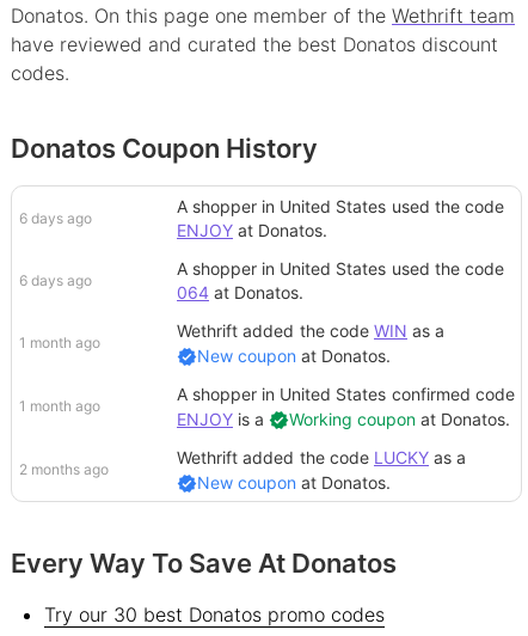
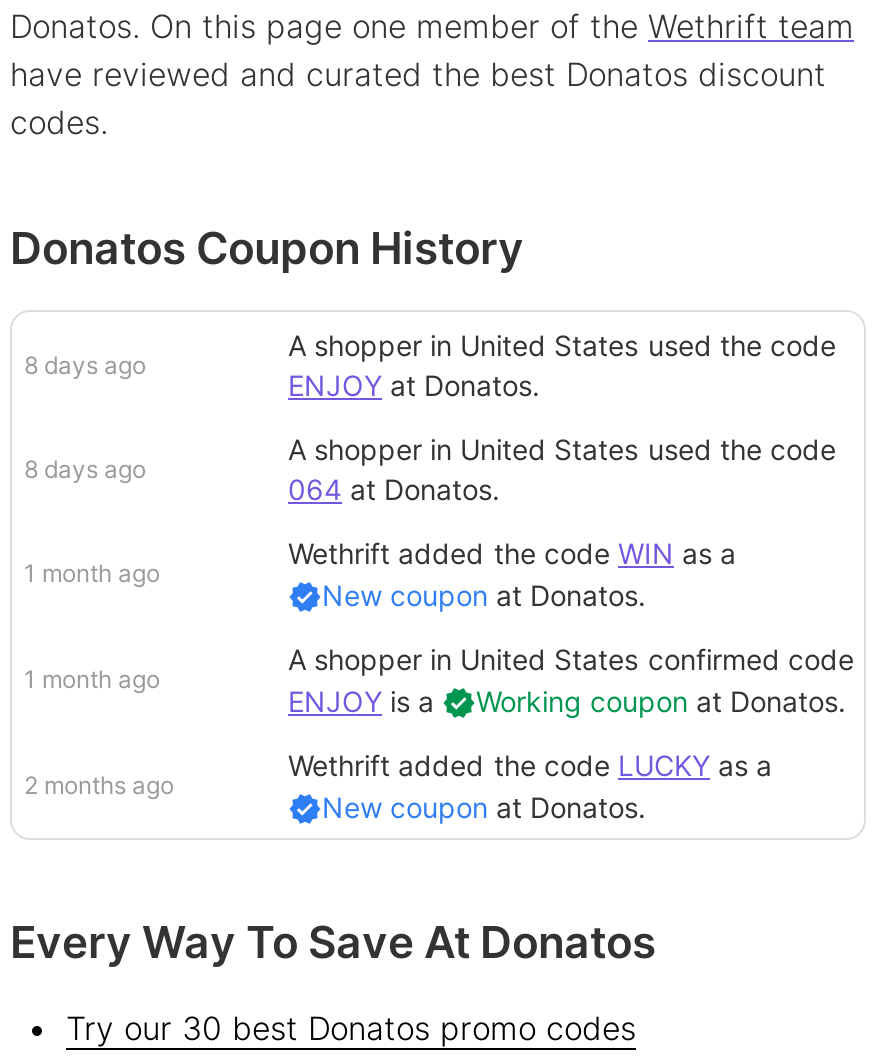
- 6 days ago
+ 8 days ago

- 6 days ago
+ 8 days ago
